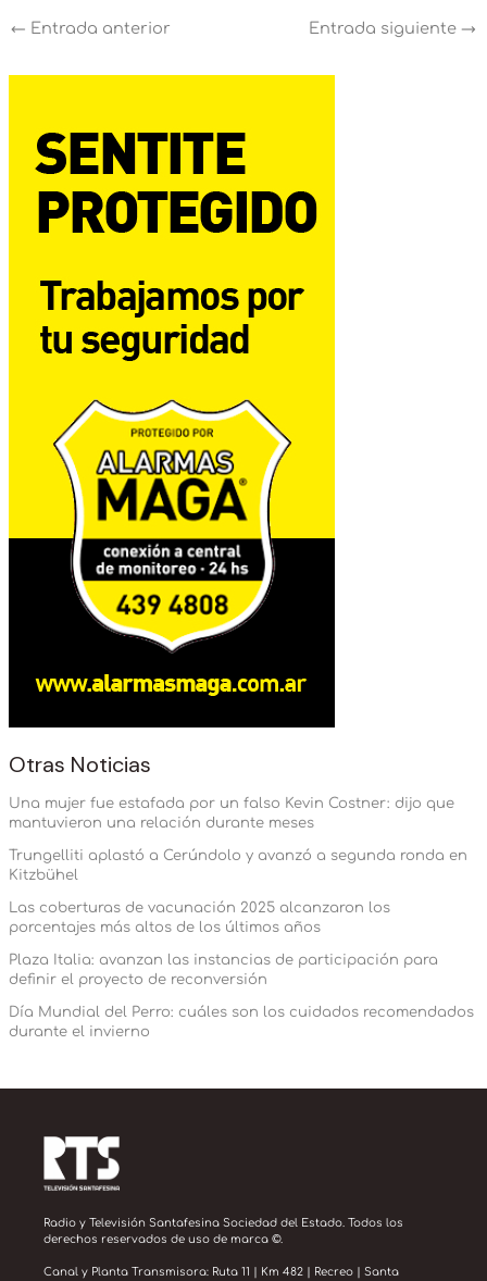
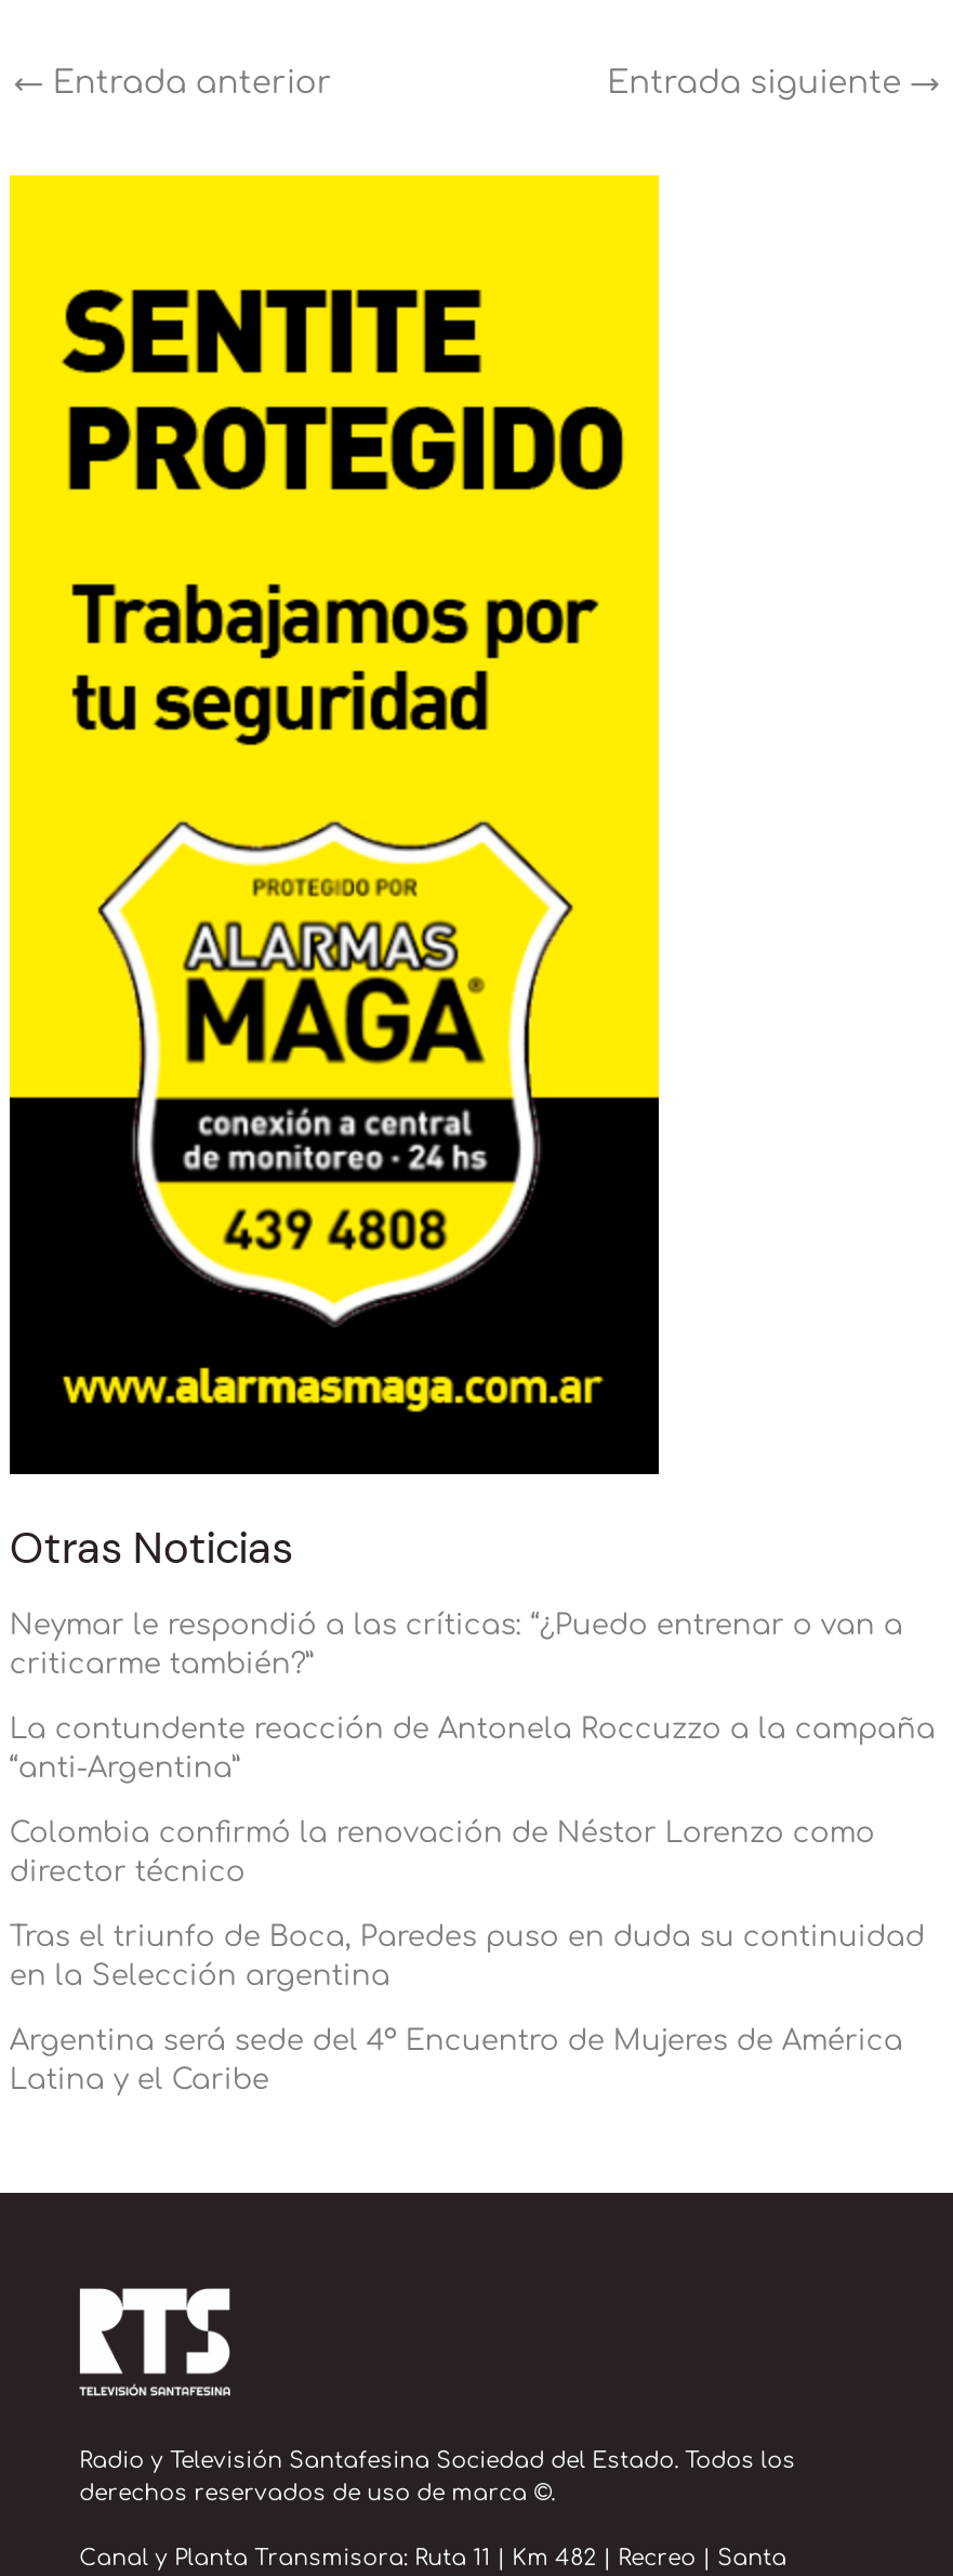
- Una mujer fue estafada por un falso Kevin Costner: dijo que
- mantuvieron una relación durante meses
+ Neymar le respondió a las críticas: “¿Puedo entrenar o van a
+ criticarme también?”

- Trungelliti aplastó a Cerúndolo y avanzó a segunda ronda en
- Kitzbühel
+ La contundente reacción de Antonela Roccuzzo a la campaña
+ “anti-Argentina”

- Las coberturas de vacunación 2025 alcanzaron los
- porcentajes más altos de los últimos años
+ Colombia confirmó la renovación de Néstor Lorenzo como
+ director técnico

- Plaza Italia: avanzan las instancias de participación para
- definir el proyecto de reconversión
+ Tras el triunfo de Boca, Paredes puso en duda su continuidad
+ en la Selección argentina

- Día Mundial del Perro: cuáles son los cuidados recomendados
- durante el invierno
+ Argentina será sede del 4º Encuentro de Mujeres de América
+ Latina y el Caribe
